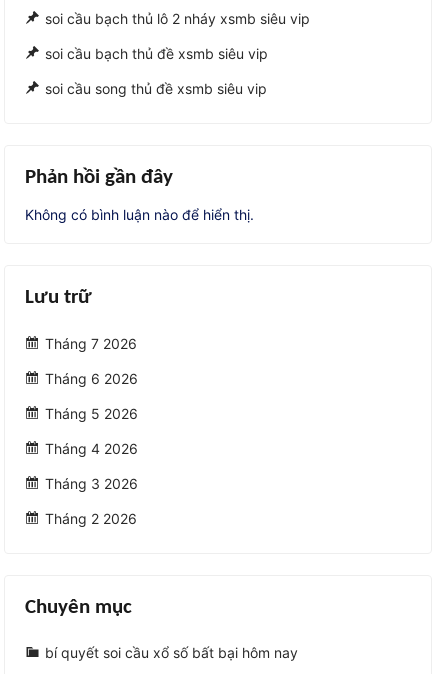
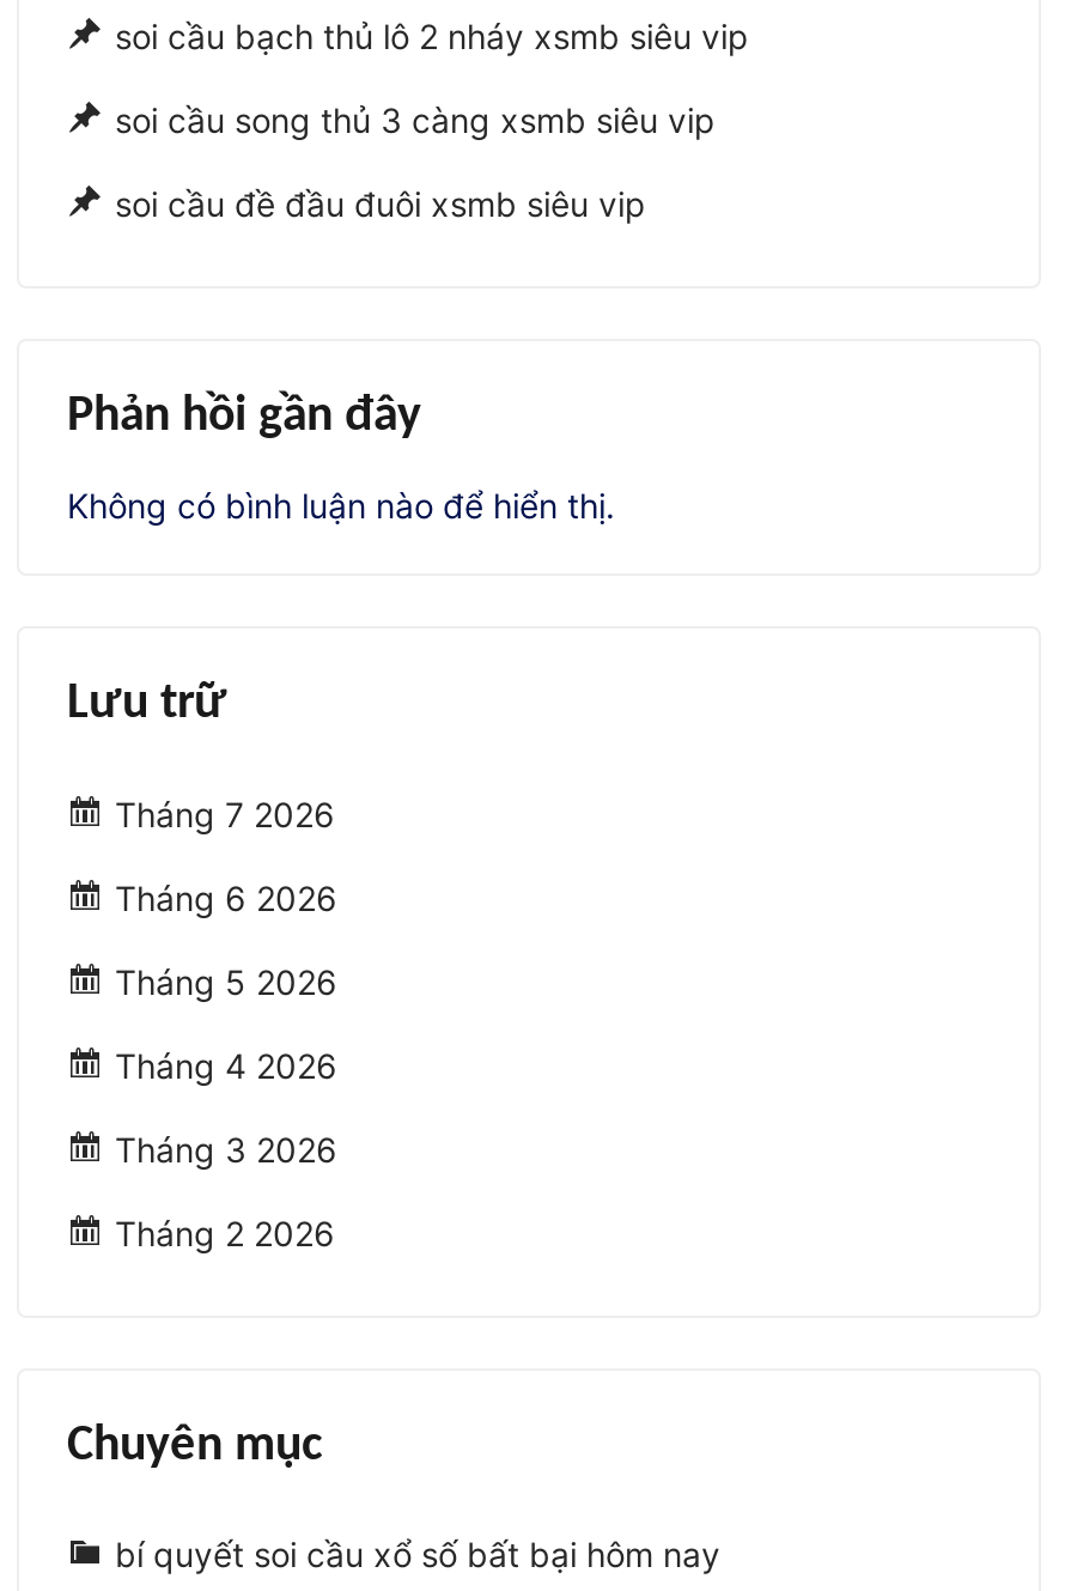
- soi cầu bạch thủ đề xsmb siêu vip
+ soi cầu song thủ 3 càng xsmb siêu vip

- soi cầu song thủ đề xsmb siêu vip
+ soi cầu đề đầu đuôi xsmb siêu vip
